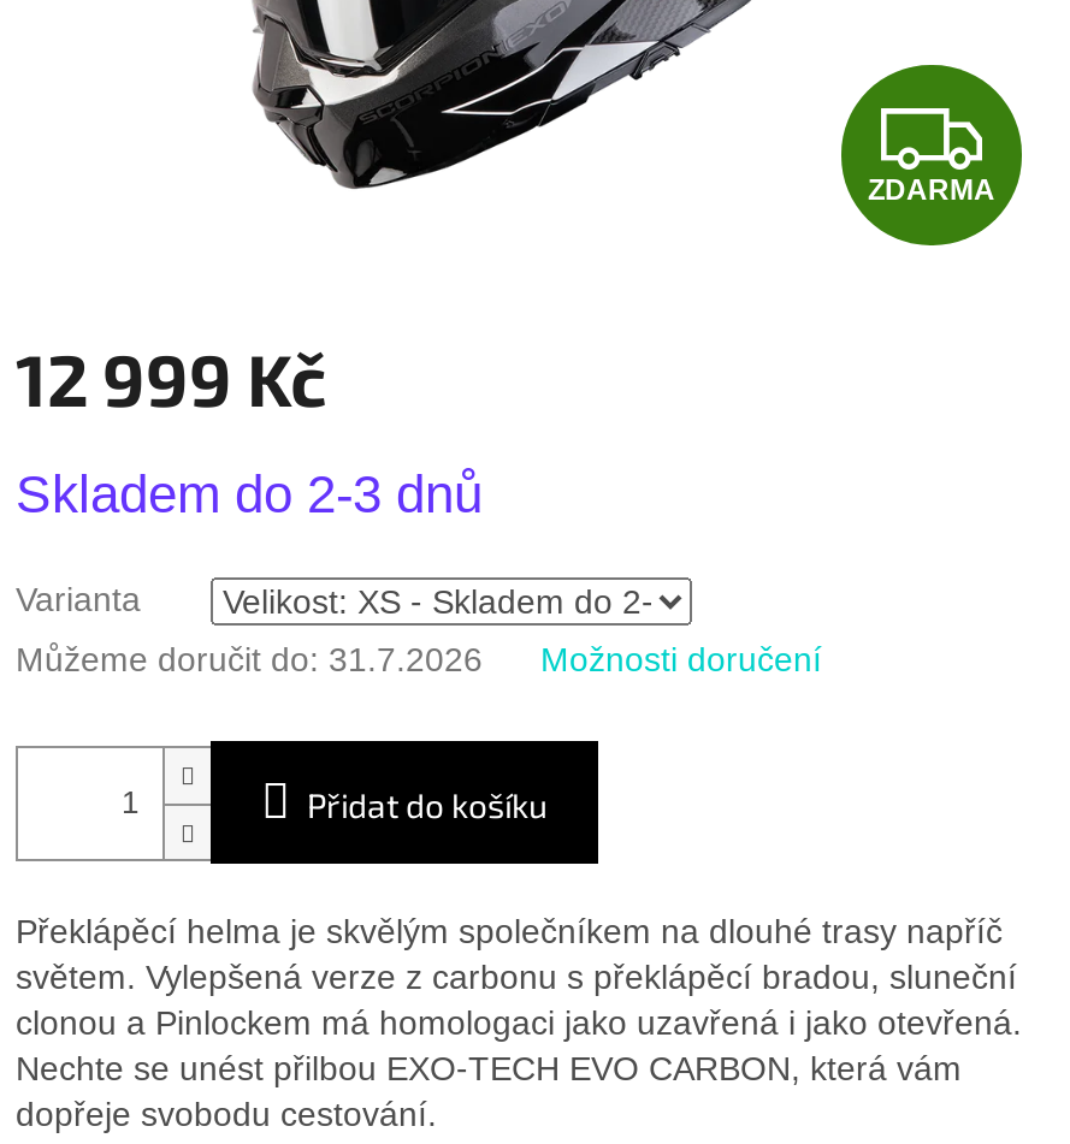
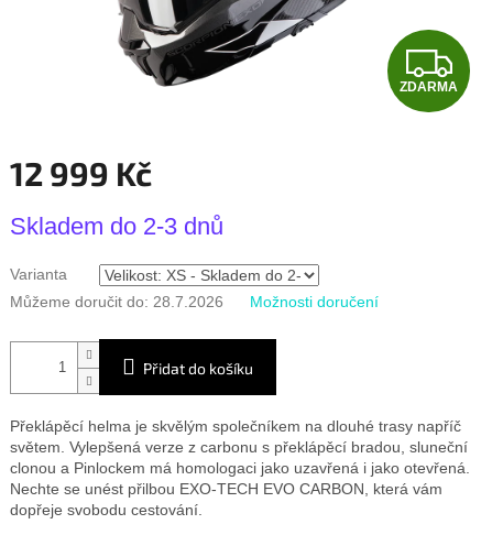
- Můžeme doručit do: 31.7.2026
+ Můžeme doručit do: 28.7.2026
